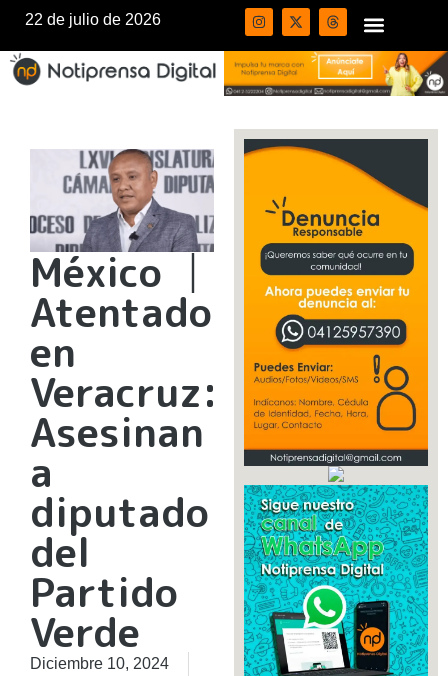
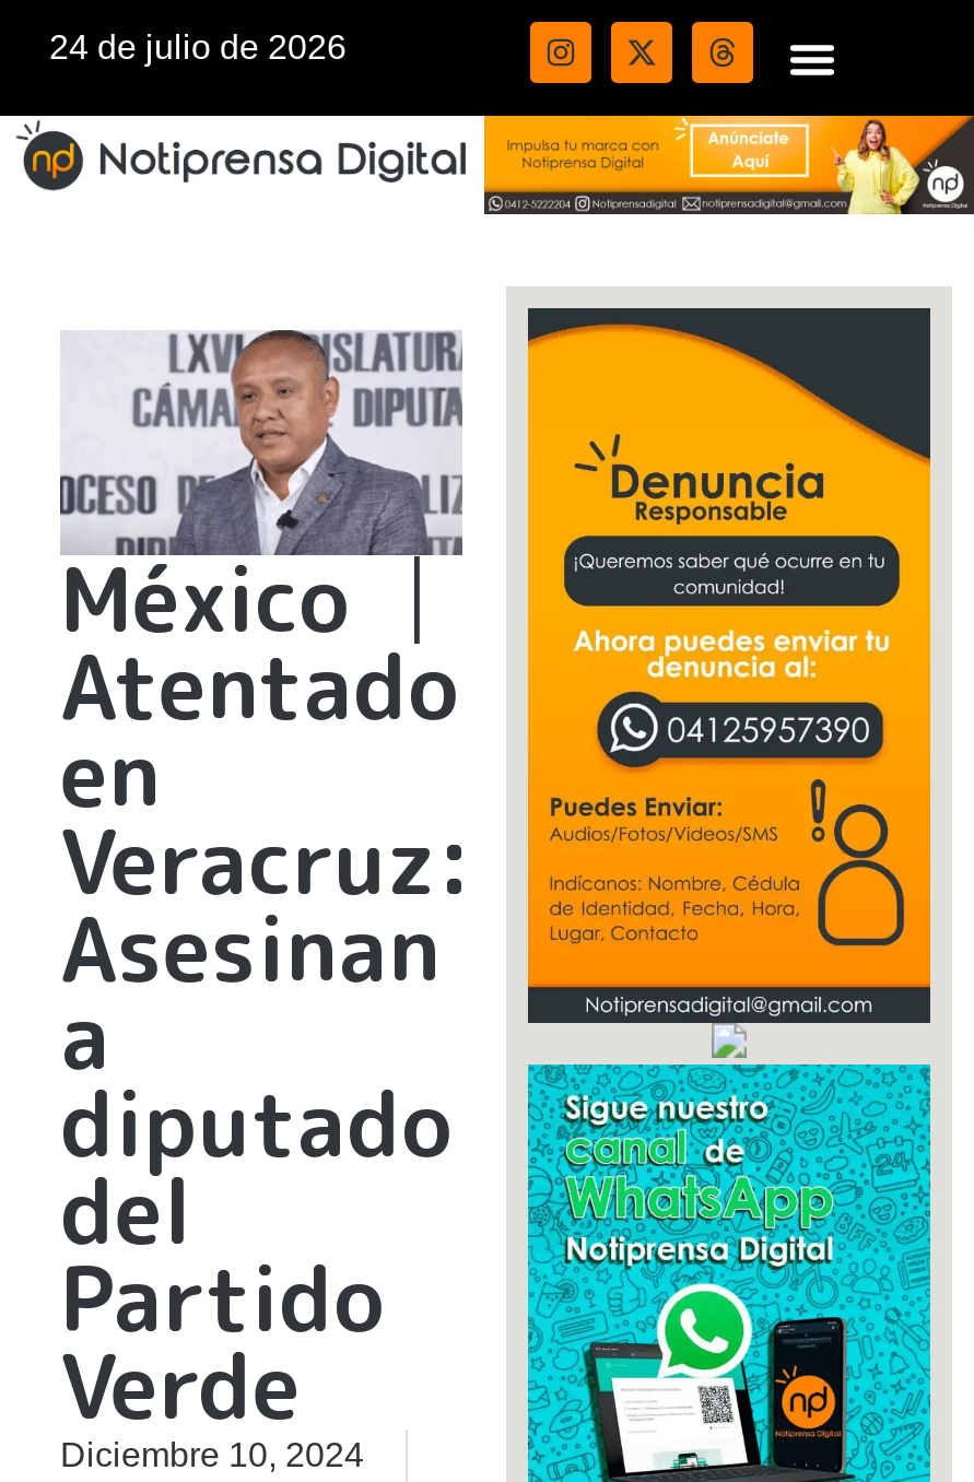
- 22 de julio de 2026
+ 24 de julio de 2026
